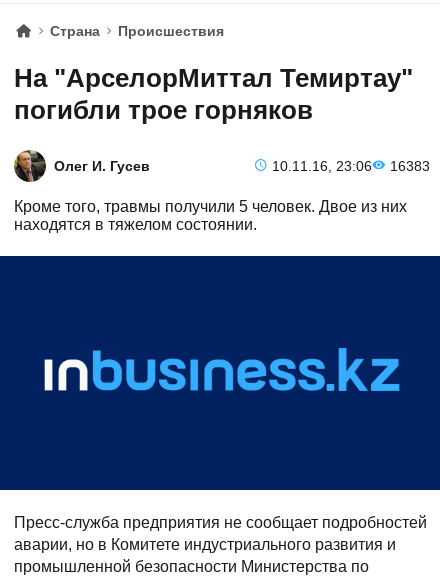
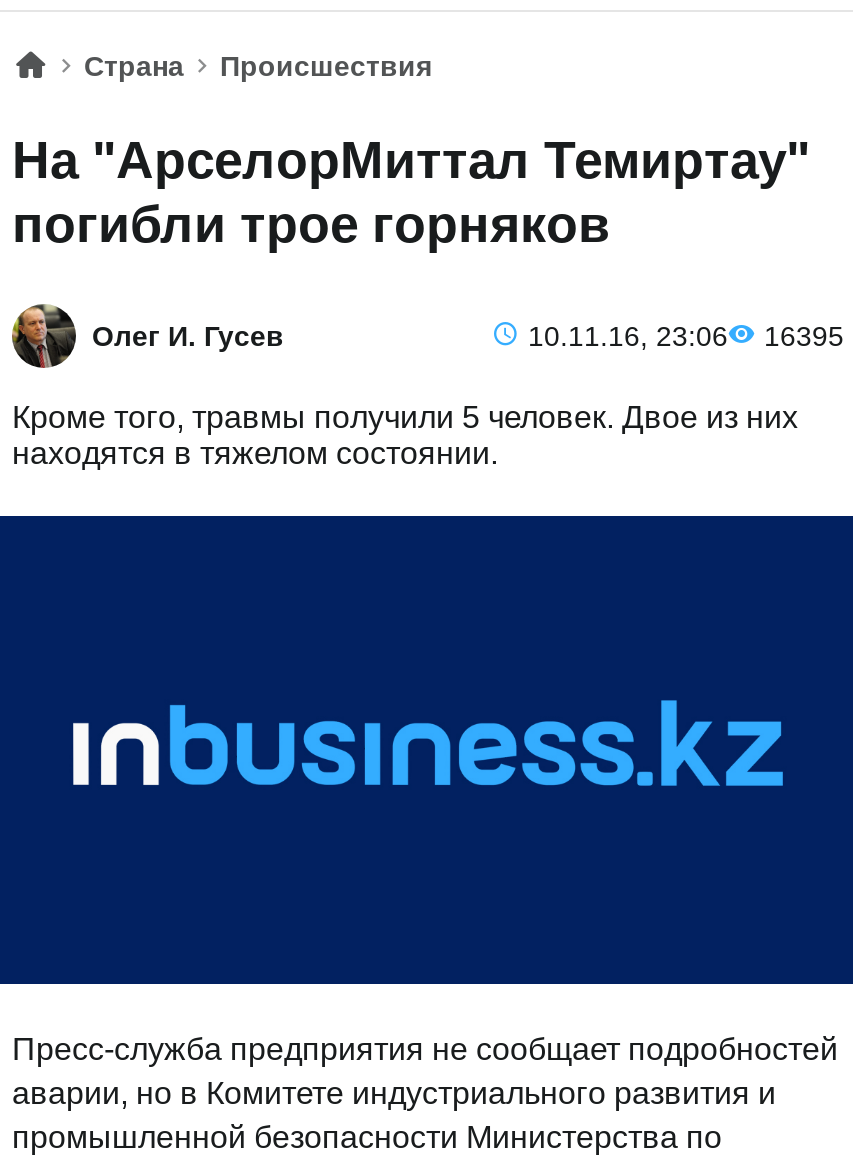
- 10.11.16, 23:06 16383
+ 10.11.16, 23:06 16395
